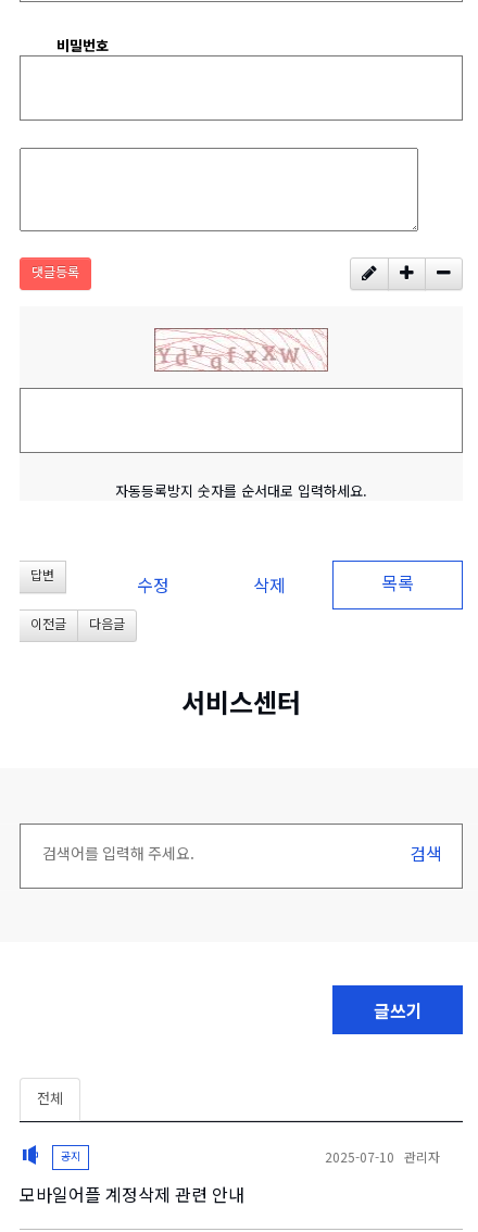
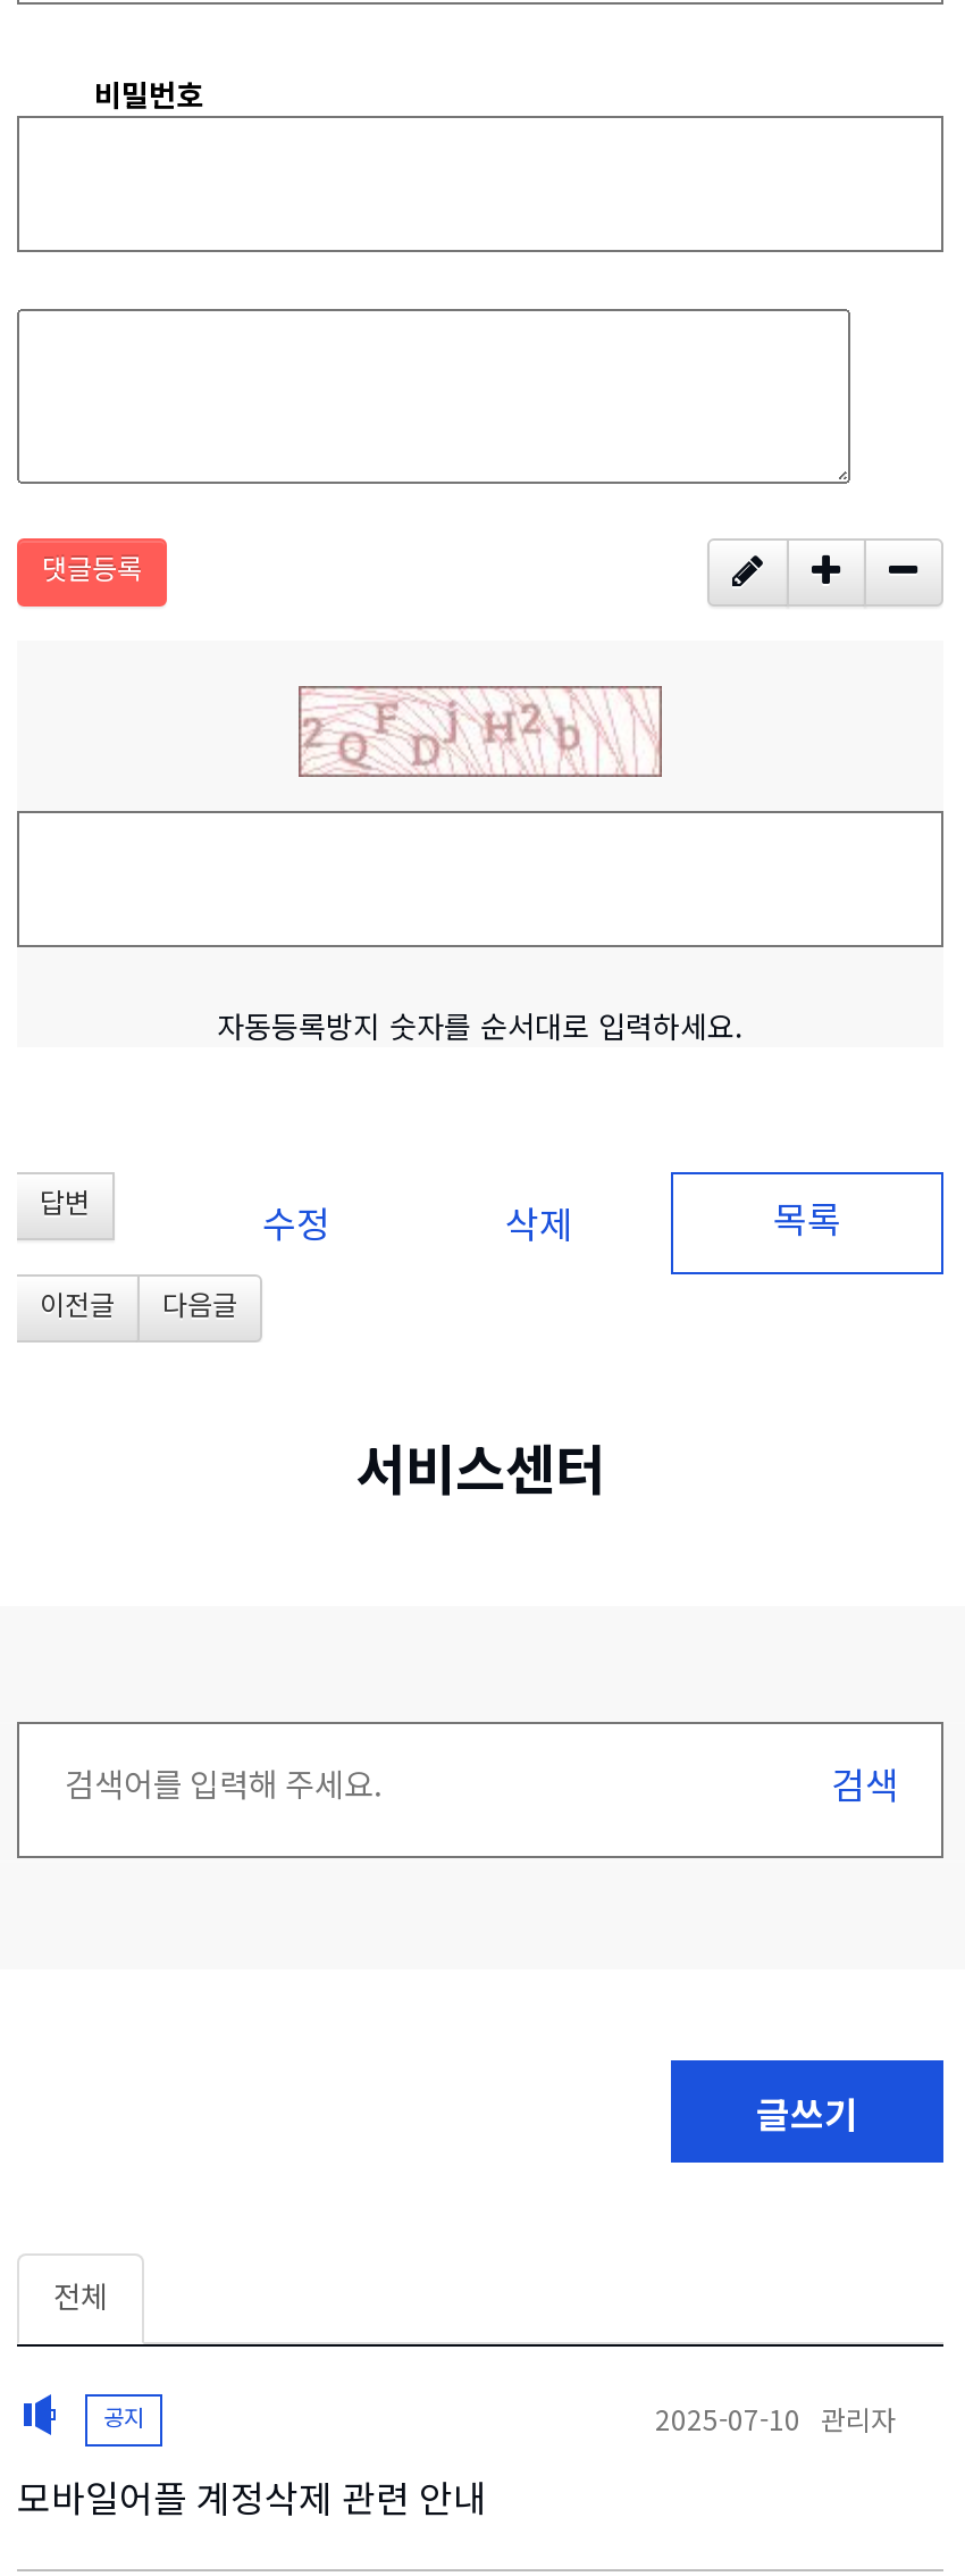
- [image]
+ [image]
